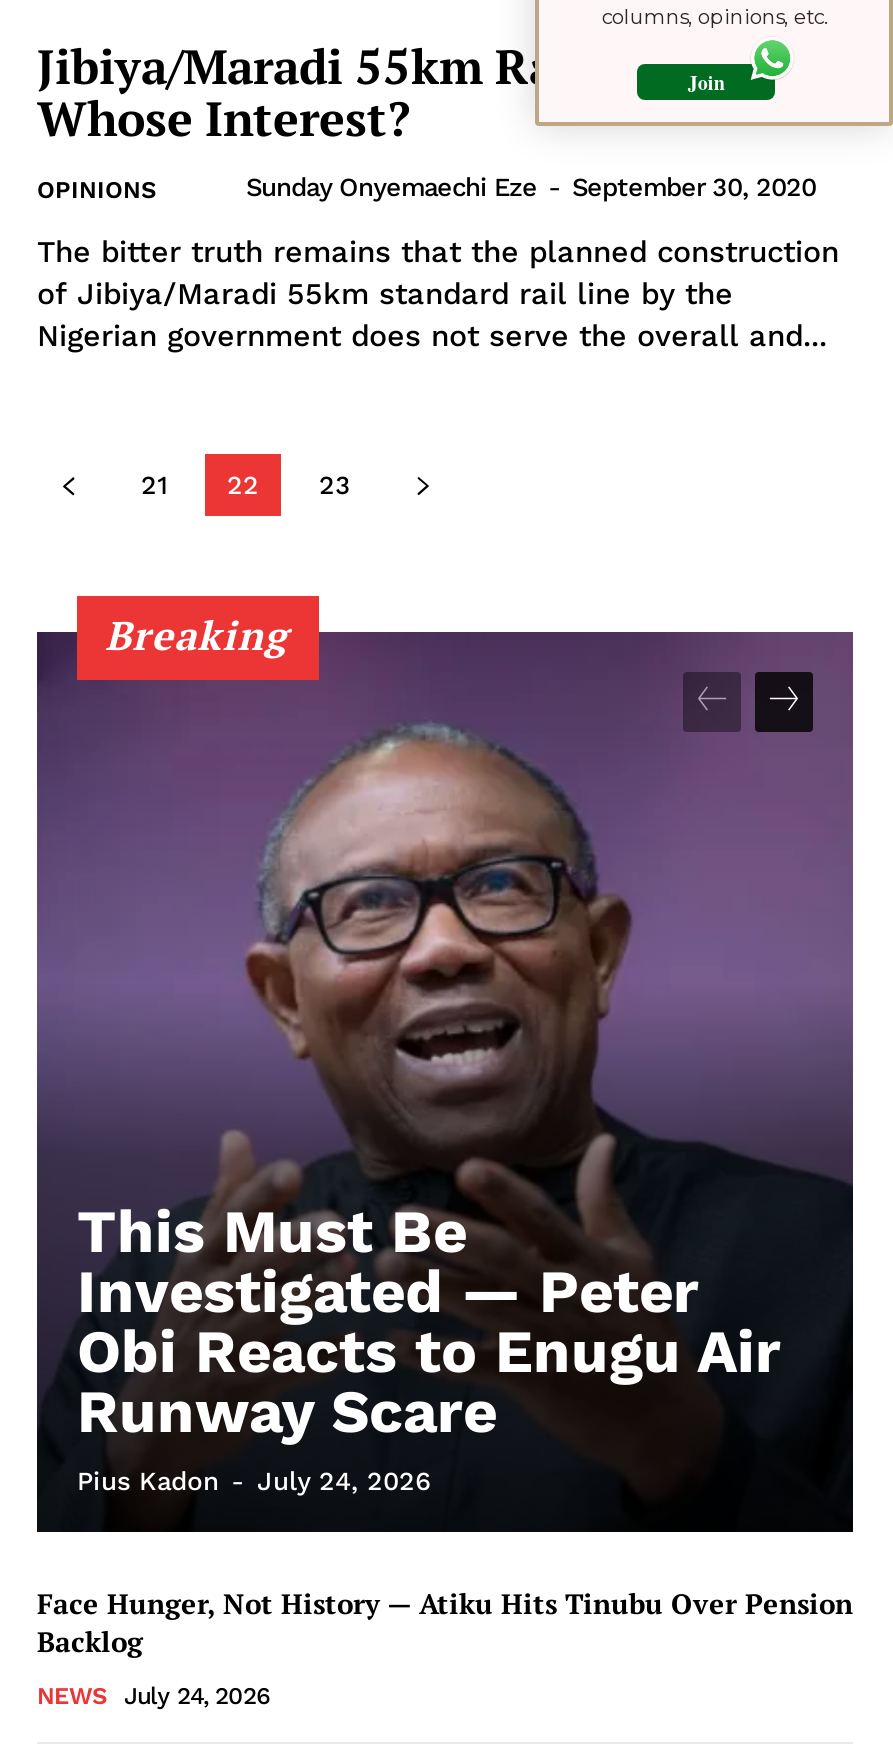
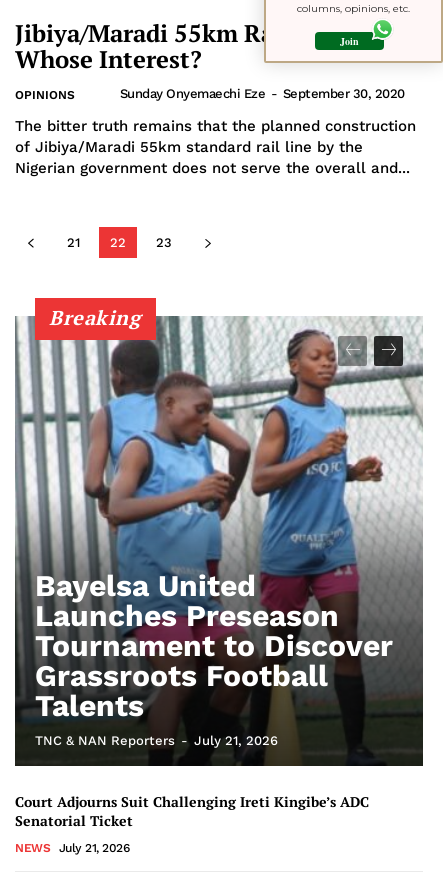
- [image]
- This Must Be
- Investigated — Peter
- Obi Reacts to Enugu Air
- Runway Scare
- Pius Kadon - July 24, 2026
+ [image]
+ Bayelsa United
+ Launches Preseason
+ Tournament to Discover
+ Grassroots Football
+ Talents
+ TNC & NAN Reporters - July 21, 2026

- Face Hunger, Not History — Atiku Hits Tinubu Over Pension
- Backlog
+ Court Adjourns Suit Challenging Ireti Kingibe’s ADC
+ Senatorial Ticket

- NEWS July 24, 2026
+ NEWS July 21, 2026
